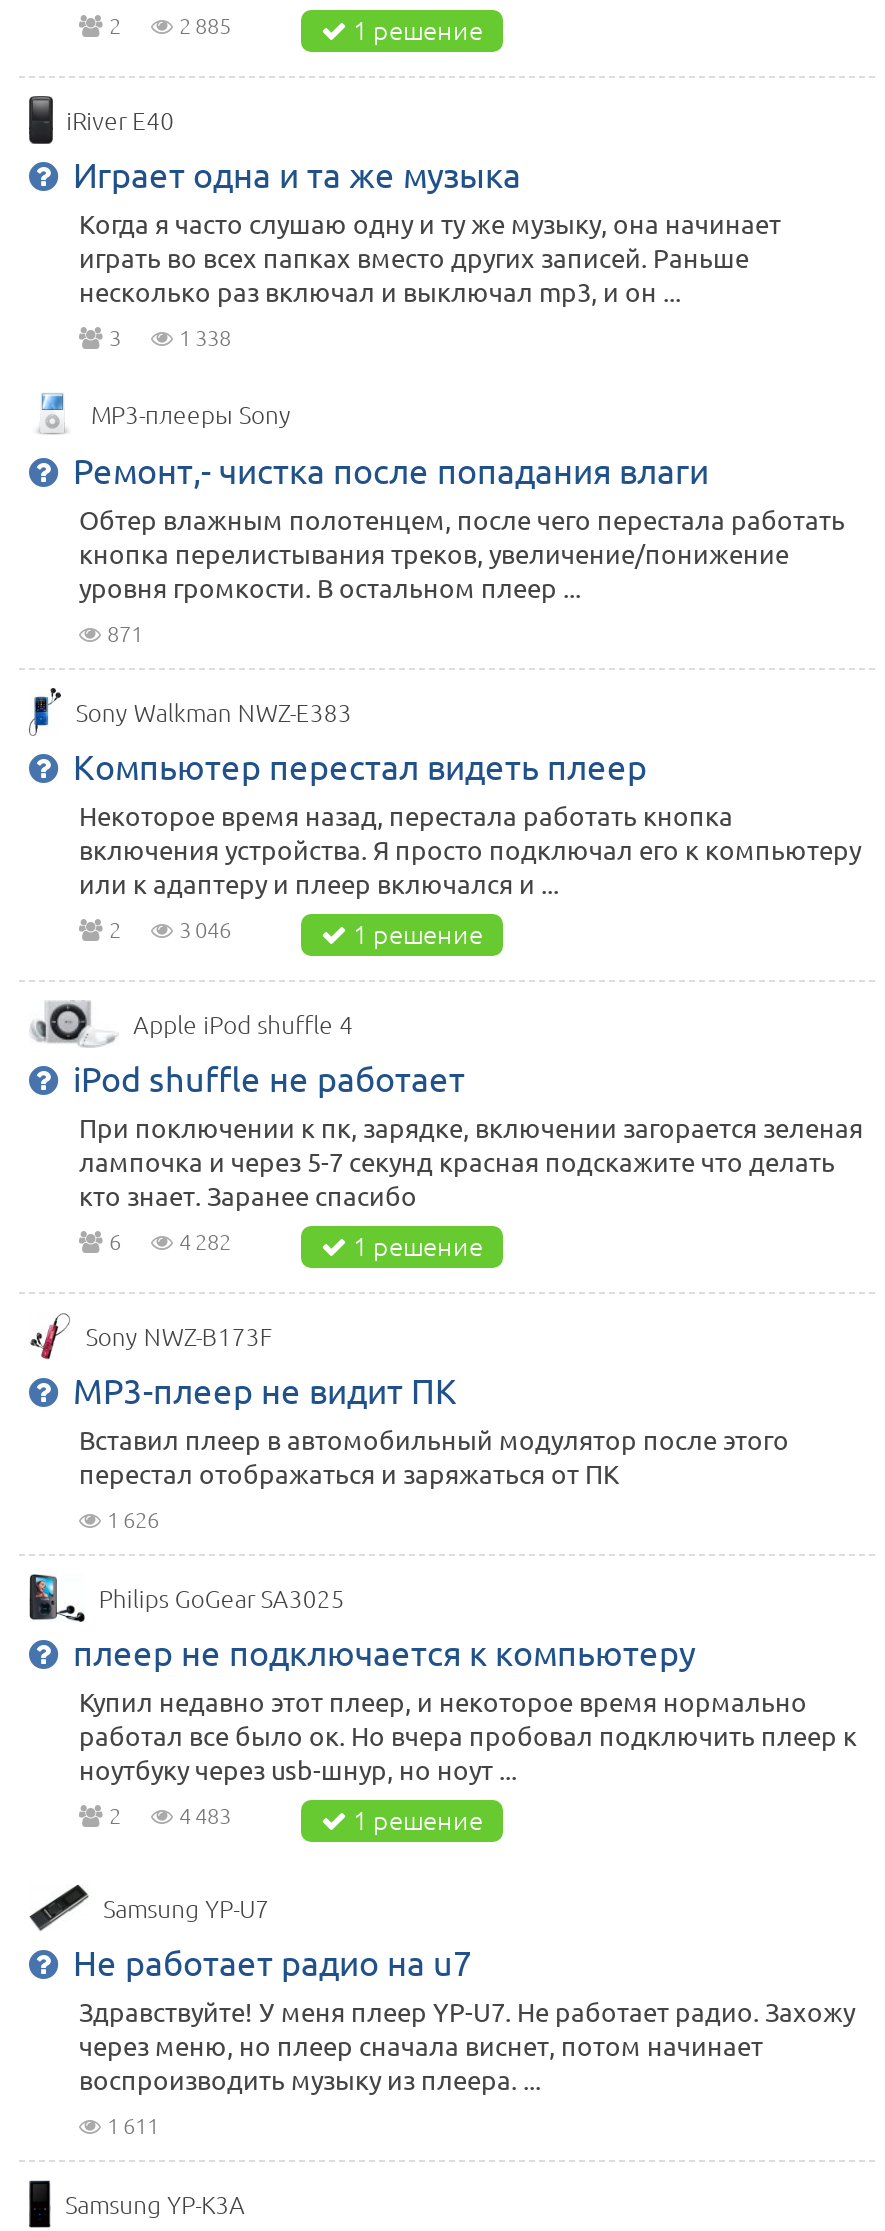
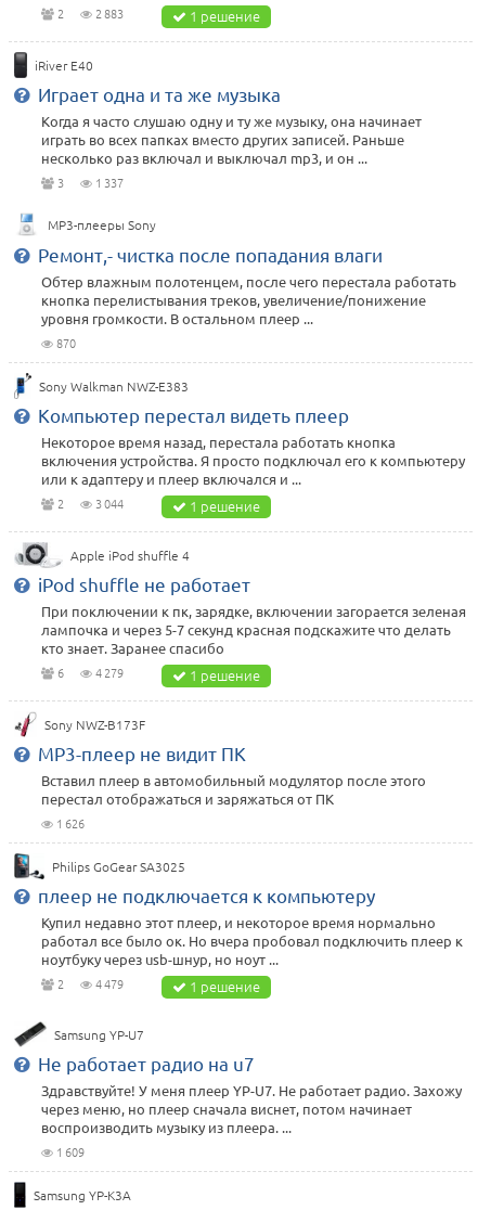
- 2 2 885
+ 2 2 883

- 3 1 338
+ 3 1 337

- 871
+ 870

- 2 3 046
+ 2 3 044

- 6 4 282
+ 6 4 279

- 2 4 483
+ 2 4 479

- 1 611
+ 1 609
